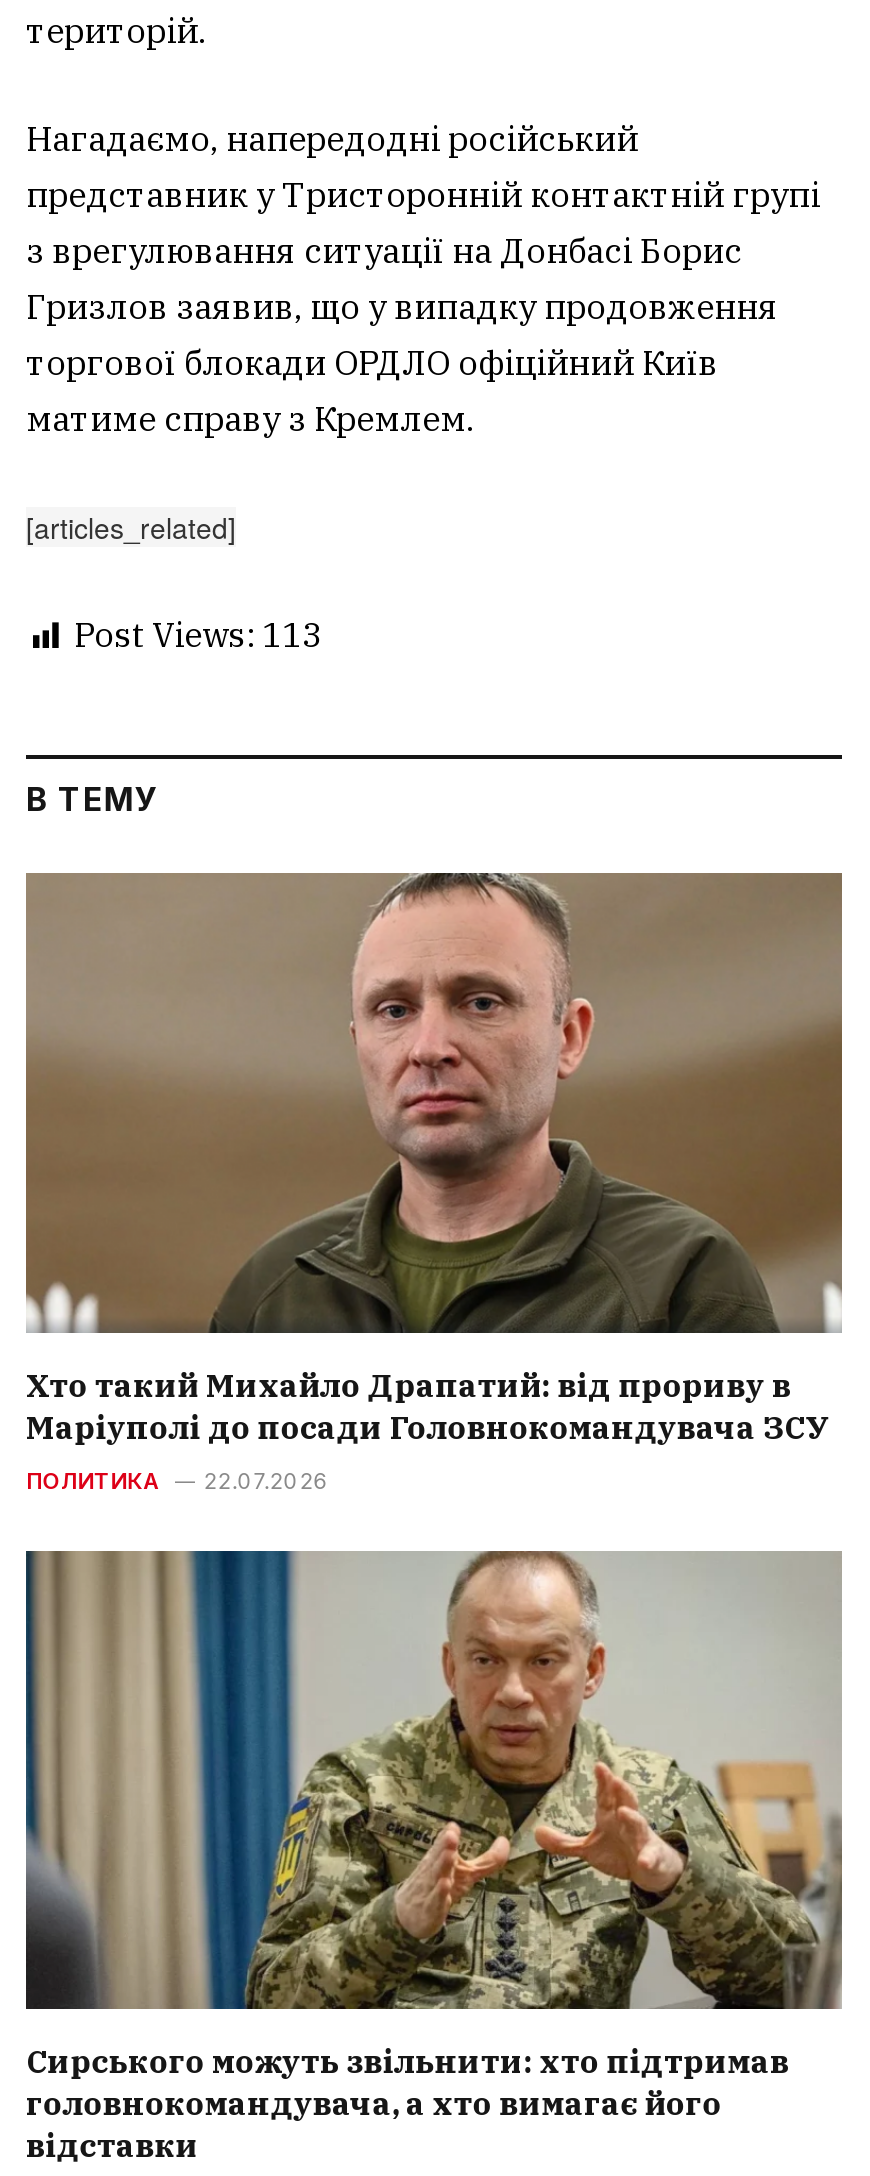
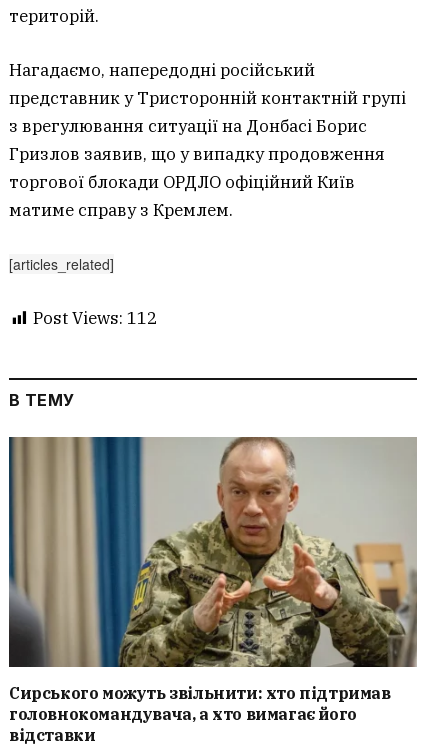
- Post Views: 113
+ Post Views: 112

- [image]
- Хто такий Михайло Драпатий: від прориву в
- Маріуполі до посади Головнокомандувача ЗСУ
- ПОЛИТИКА
- 22.07.2026
